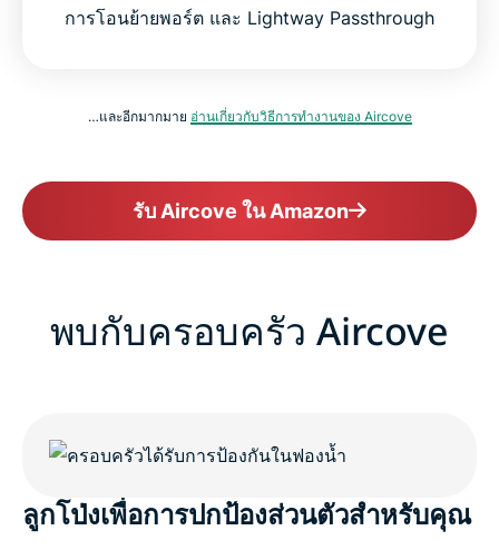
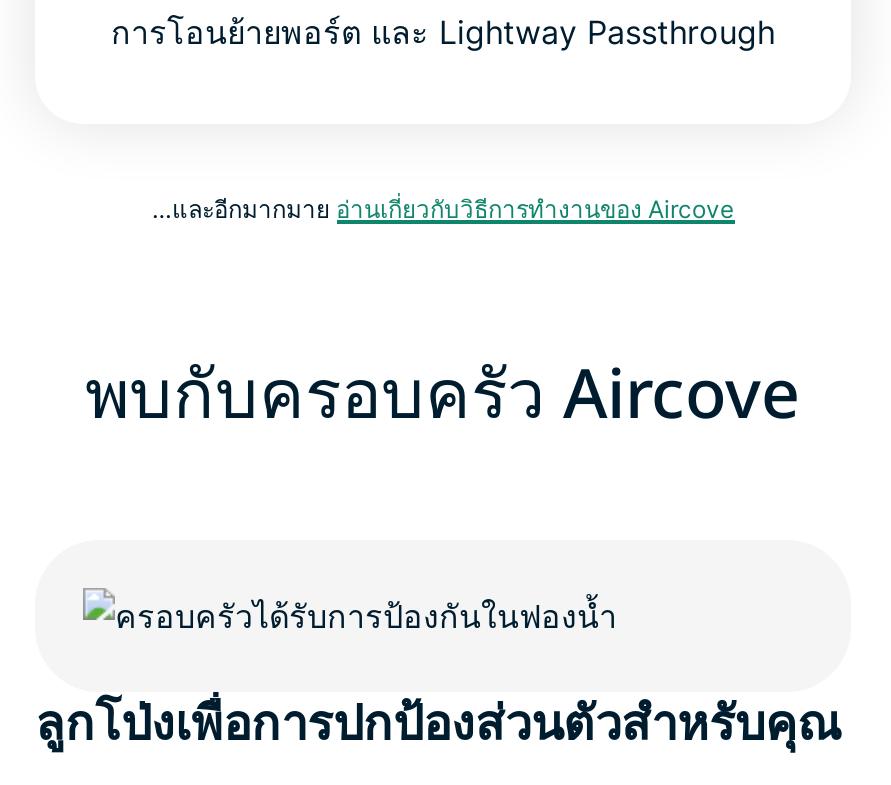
- รับ Aircove ใน Amazon
